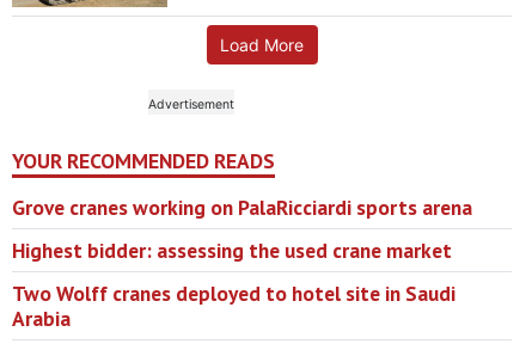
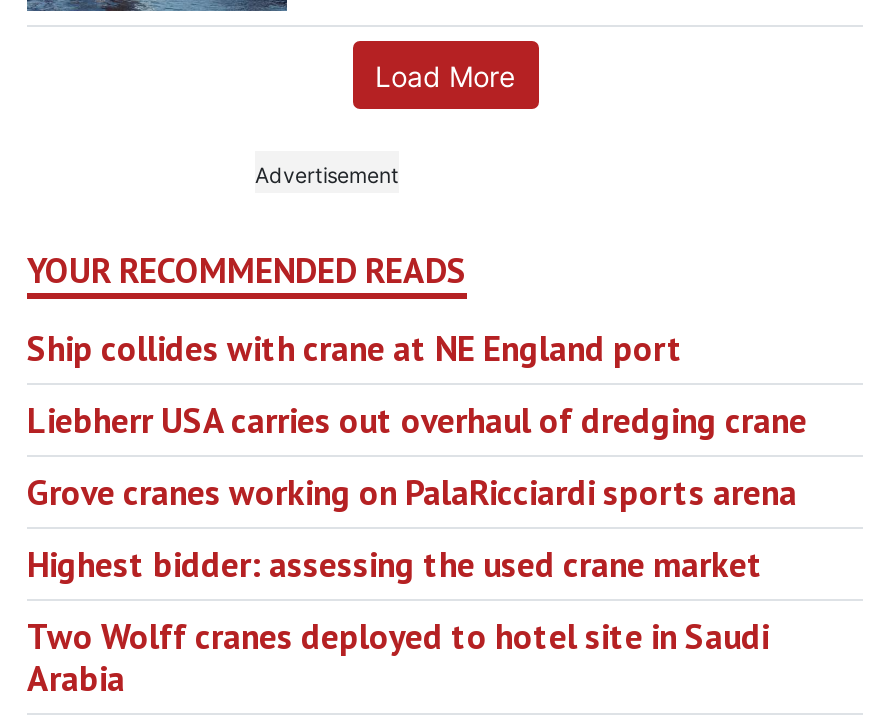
+ Ship collides with crane at NE England port
+ Liebherr USA carries out overhaul of dredging crane
